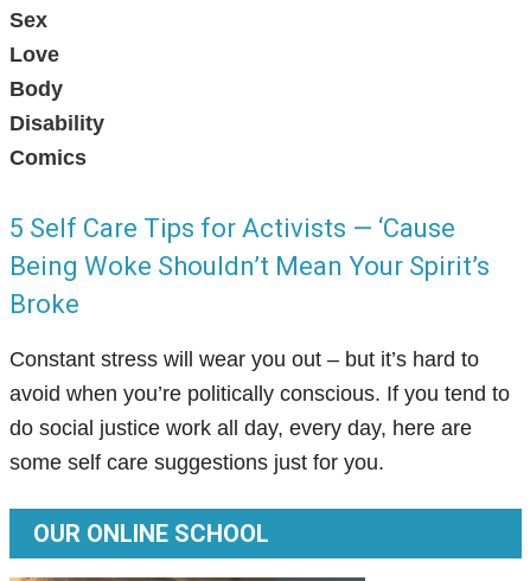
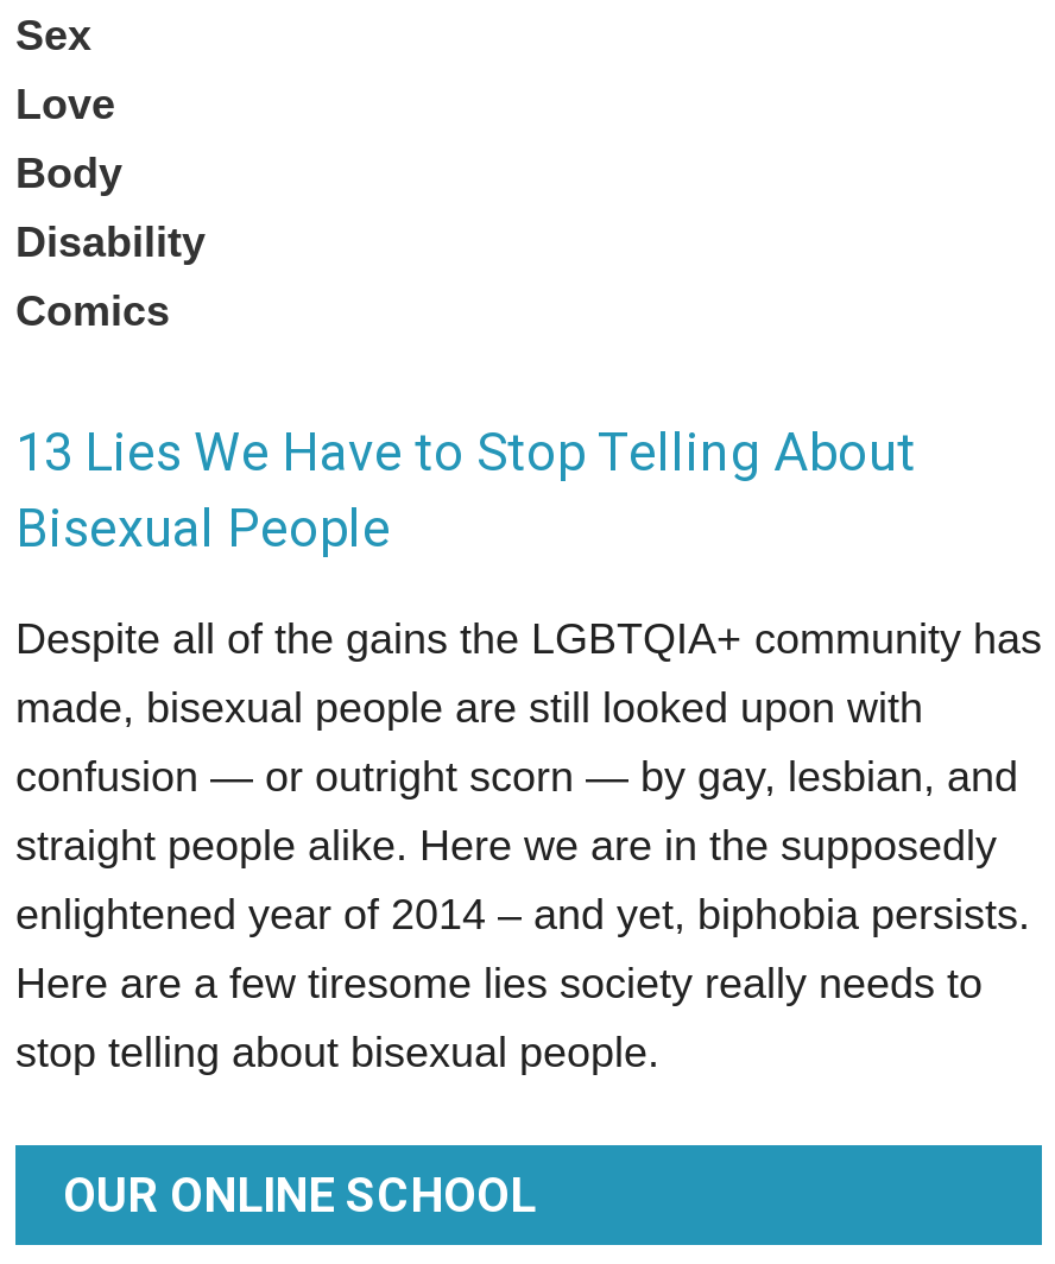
- 5 Self Care Tips for Activists — ‘Cause
- Being Woke Shouldn’t Mean Your Spirit’s
- Broke
+ 13 Lies We Have to Stop Telling About
+ Bisexual People

- Constant stress will wear you out – but it’s hard to
- avoid when you’re politically conscious. If you tend to
- do social justice work all day, every day, here are
- some self care suggestions just for you.
+ Despite all of the gains the LGBTQIA+ community has
+ made, bisexual people are still looked upon with
+ confusion — or outright scorn — by gay, lesbian, and
+ straight people alike. Here we are in the supposedly
+ enlightened year of 2014 – and yet, biphobia persists.
+ Here are a few tiresome lies society really needs to
+ stop telling about bisexual people.
